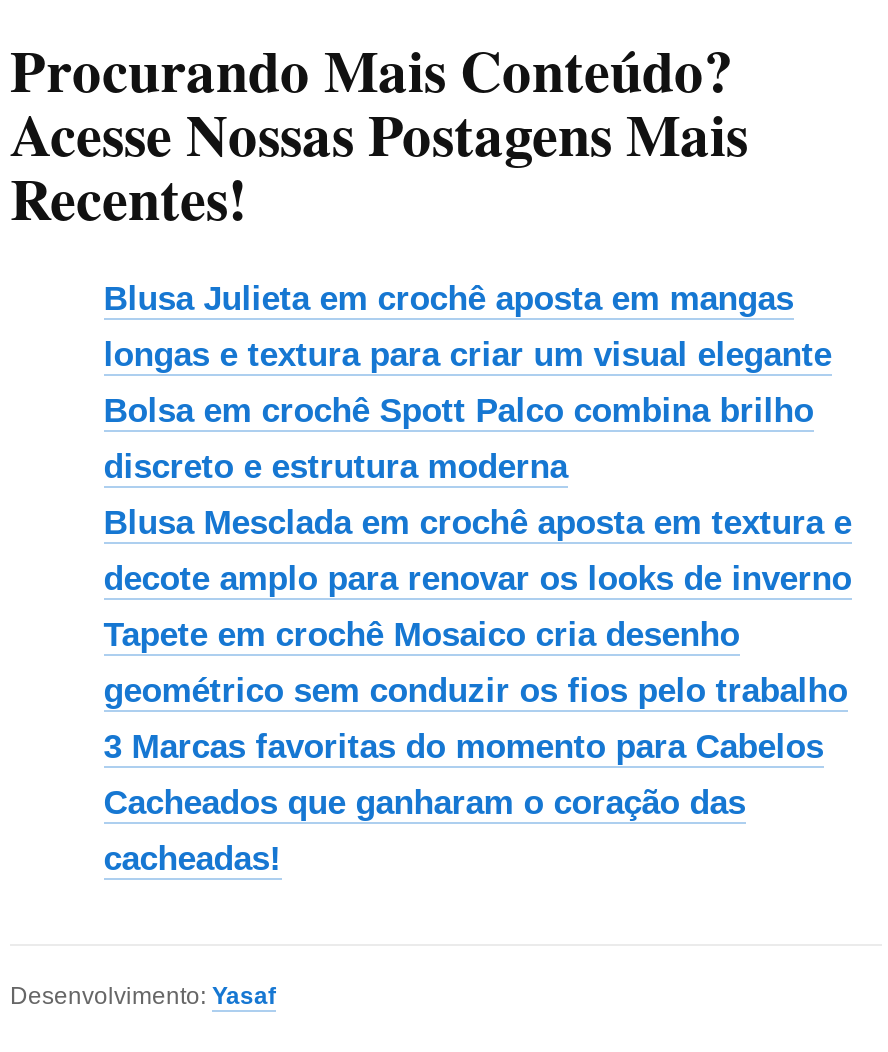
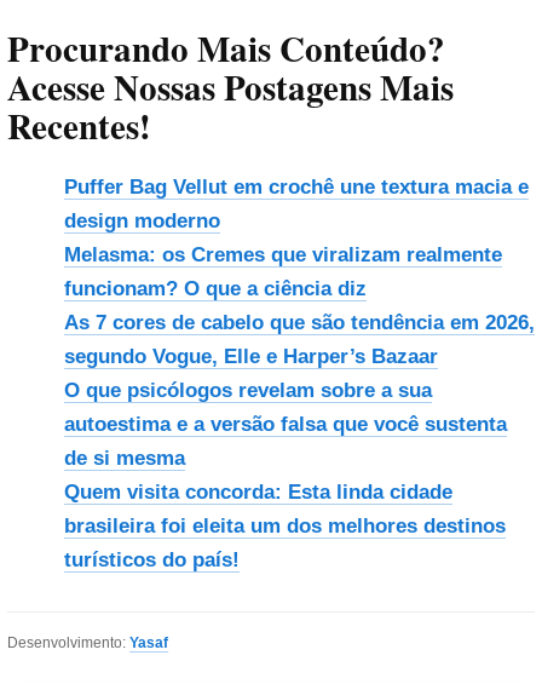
- Blusa Julieta em crochê aposta em mangas
- longas e textura para criar um visual elegante
- Bolsa em crochê Spott Palco combina brilho
- discreto e estrutura moderna
- Blusa Mesclada em crochê aposta em textura e
- decote amplo para renovar os looks de inverno
- Tapete em crochê Mosaico cria desenho
- geométrico sem conduzir os fios pelo trabalho
- 3 Marcas favoritas do momento para Cabelos
- Cacheados que ganharam o coração das
- cacheadas!
+ Puffer Bag Vellut em crochê une textura macia e
+ design moderno
+ Melasma: os Cremes que viralizam realmente
+ funcionam? O que a ciência diz
+ As 7 cores de cabelo que são tendência em 2026,
+ segundo Vogue, Elle e Harper’s Bazaar
+ O que psicólogos revelam sobre a sua
+ autoestima e a versão falsa que você sustenta
+ de si mesma
+ Quem visita concorda: Esta linda cidade
+ brasileira foi eleita um dos melhores destinos
+ turísticos do país!
